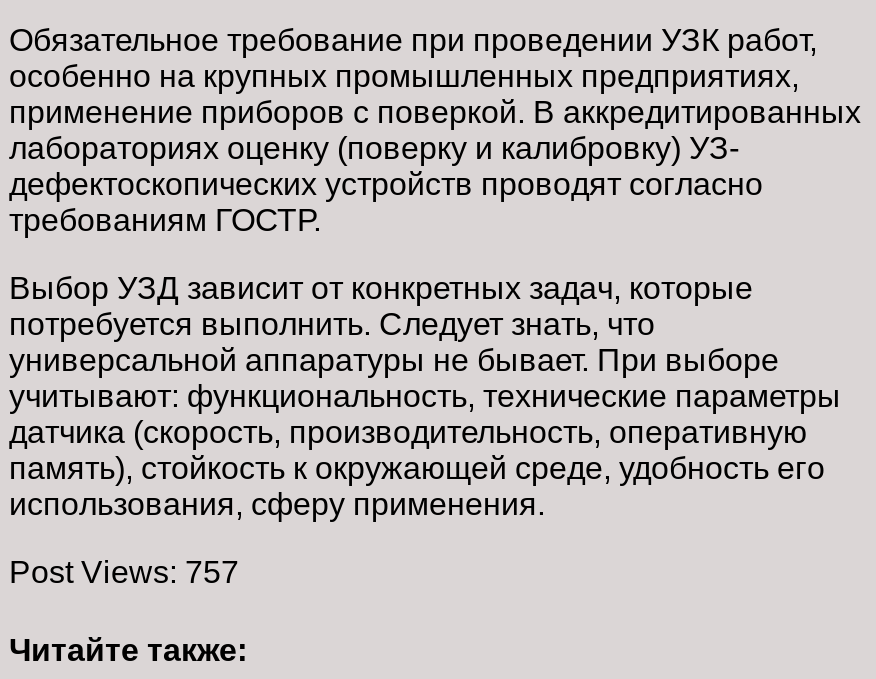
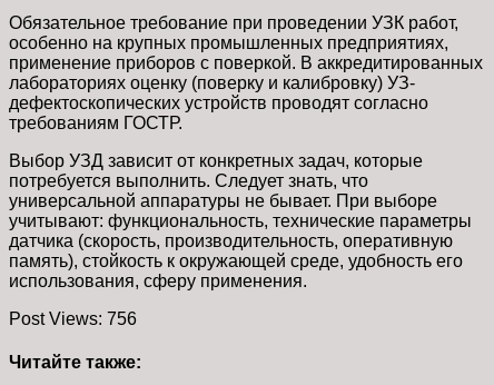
- Post Views: 757
+ Post Views: 756
